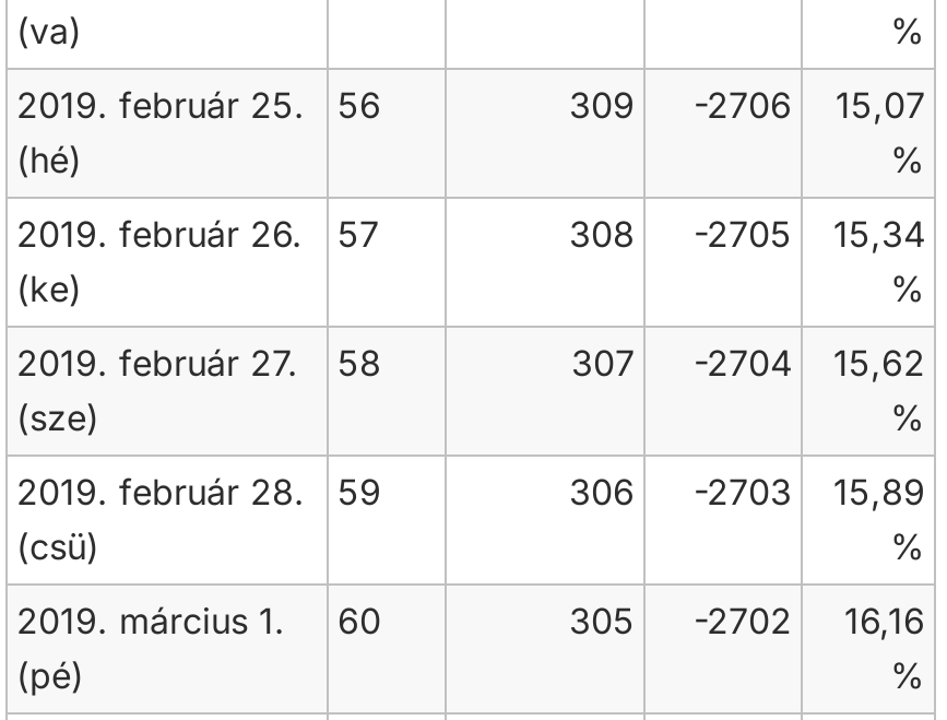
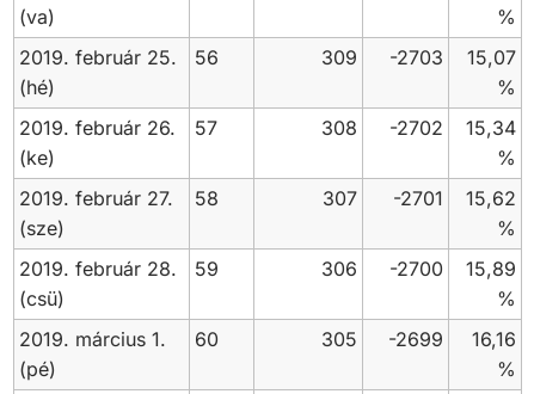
- 309 -2706 15,07
+ 309 -2703 15,07

- 308 -2705 15,34
+ 308 -2702 15,34

- 307 -2704 15,62
+ 307 -2701 15,62

- 306 -2703 15,89
+ 306 -2700 15,89

- 305 -2702 16,16
+ 305 -2699 16,16
